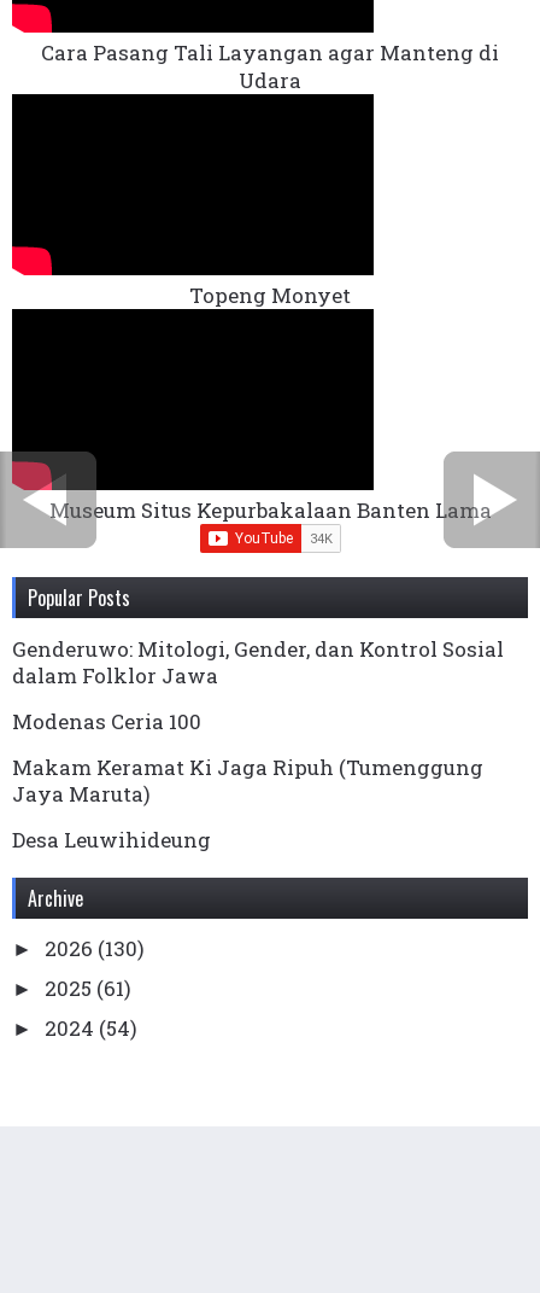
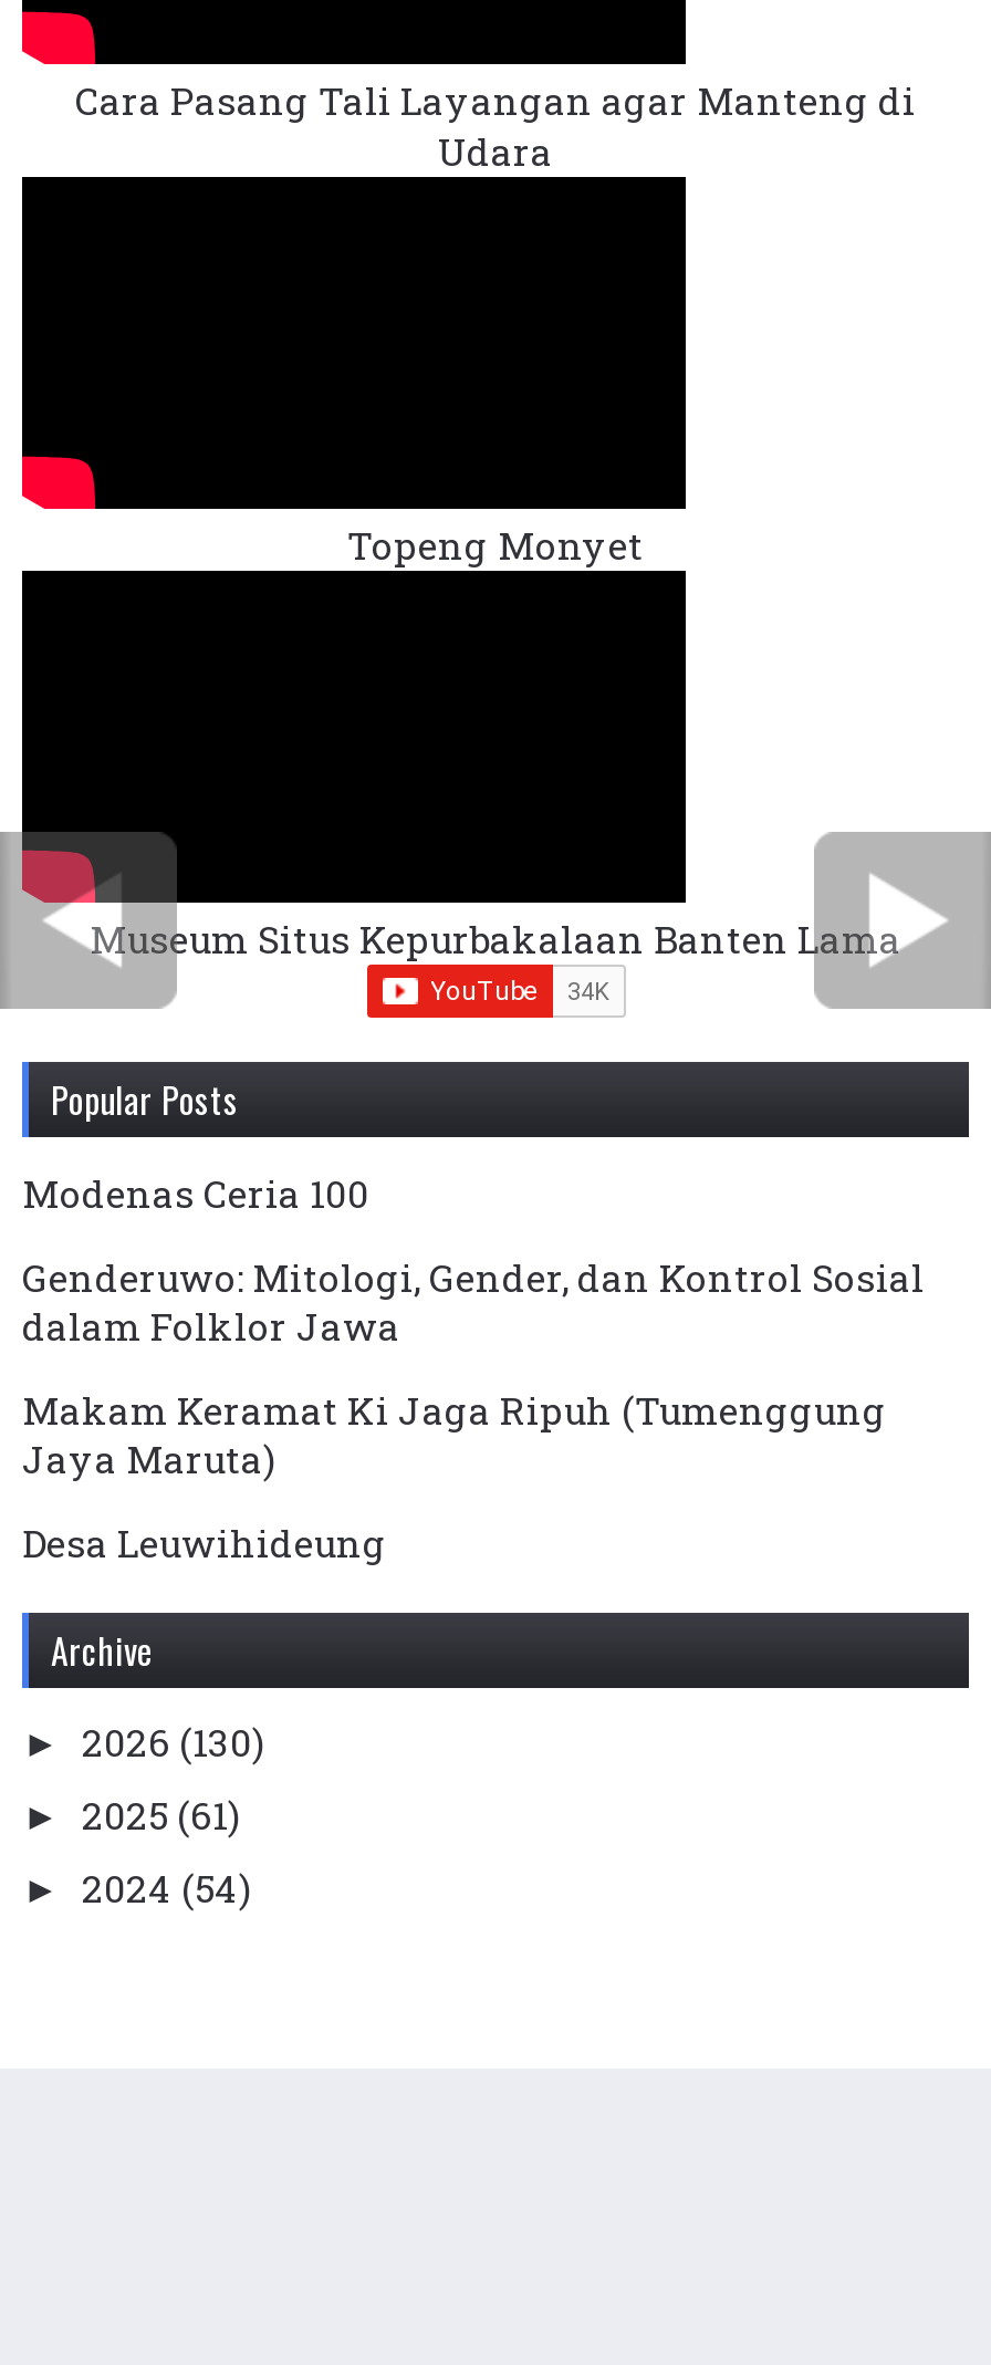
moved down: Genderuwo: Mitologi, Gender, dan Kontrol Sosial | dalam Folklor Jawa

moved up: Modenas Ceria 100
